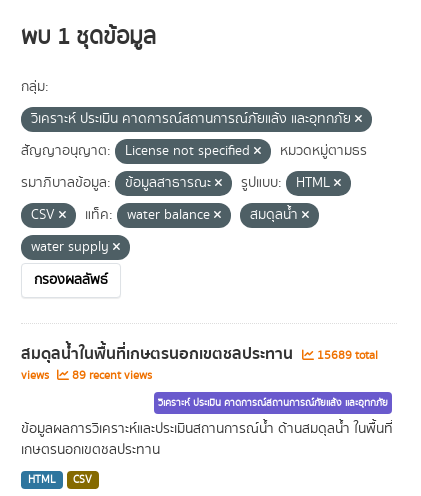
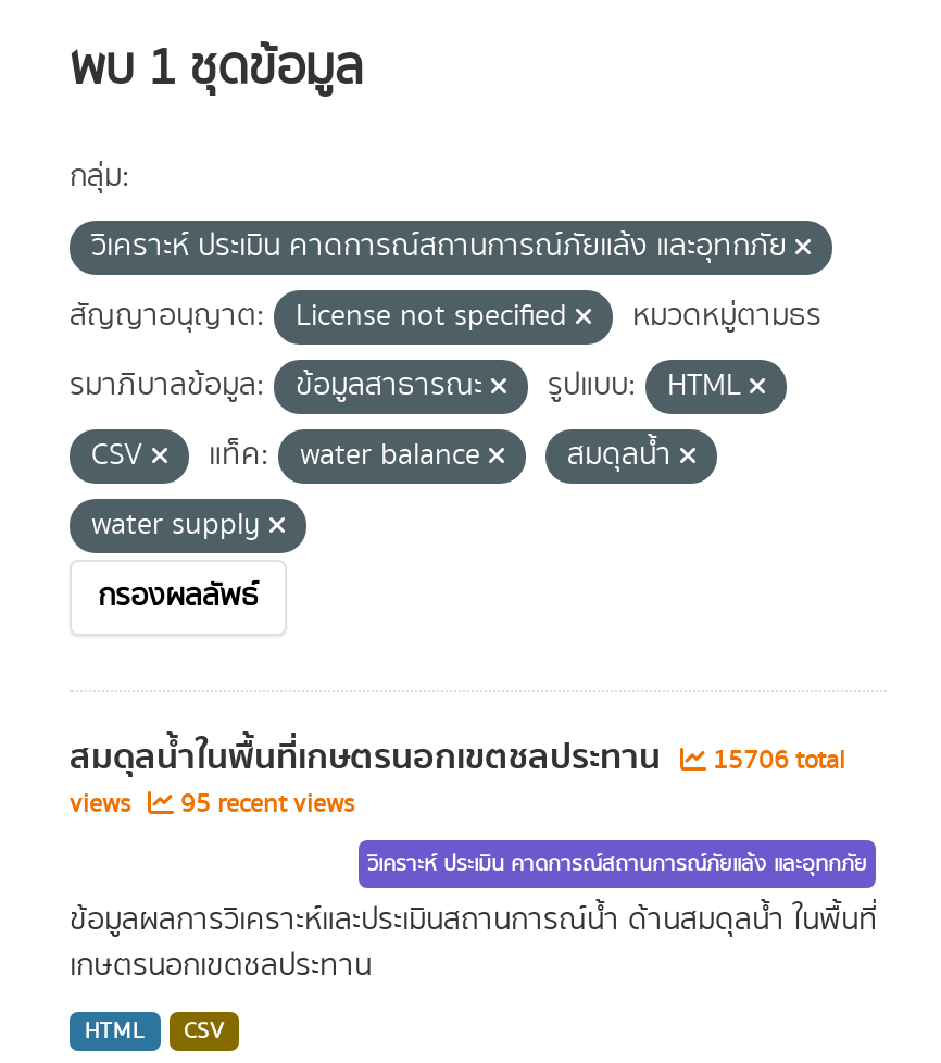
- สมดุลน้ำในพื้นที่เกษตรนอกเขตชลประทาน 15689 total
+ สมดุลน้ำในพื้นที่เกษตรนอกเขตชลประทาน 15706 total

- views 89 recent views
+ views 95 recent views
